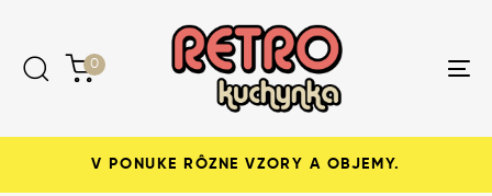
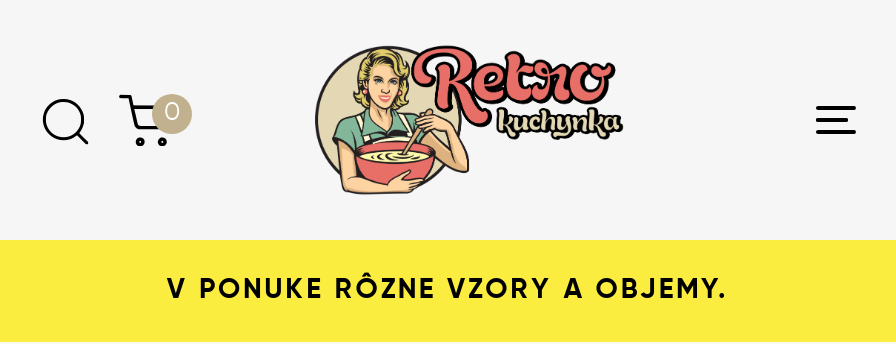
- [image]
+ [image]
